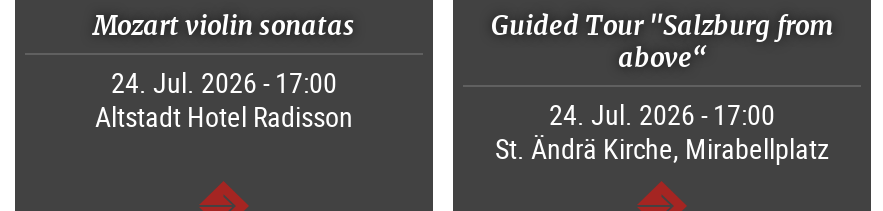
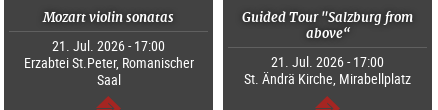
- 24. Jul. 2026 - 17:00
- Altstadt Hotel Radisson
+ 21. Jul. 2026 - 17:00
+ Erzabtei St.Peter, Romanischer
+ Saal

- 24. Jul. 2026 - 17:00
+ 21. Jul. 2026 - 17:00
